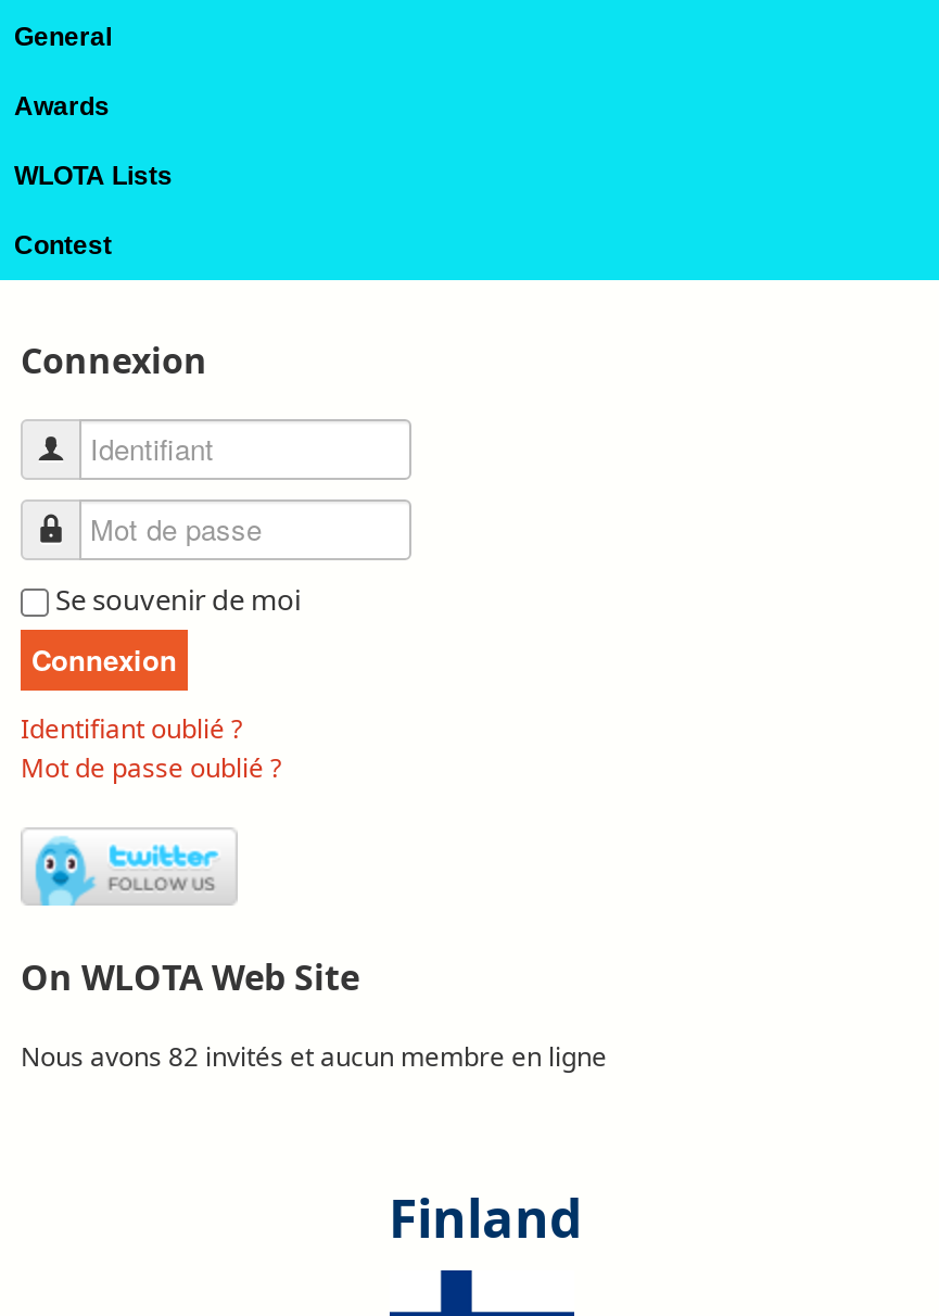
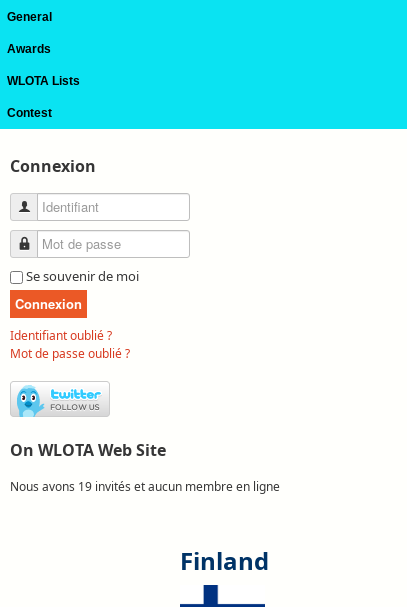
- Nous avons 82 invités et aucun membre en ligne
+ Nous avons 19 invités et aucun membre en ligne
